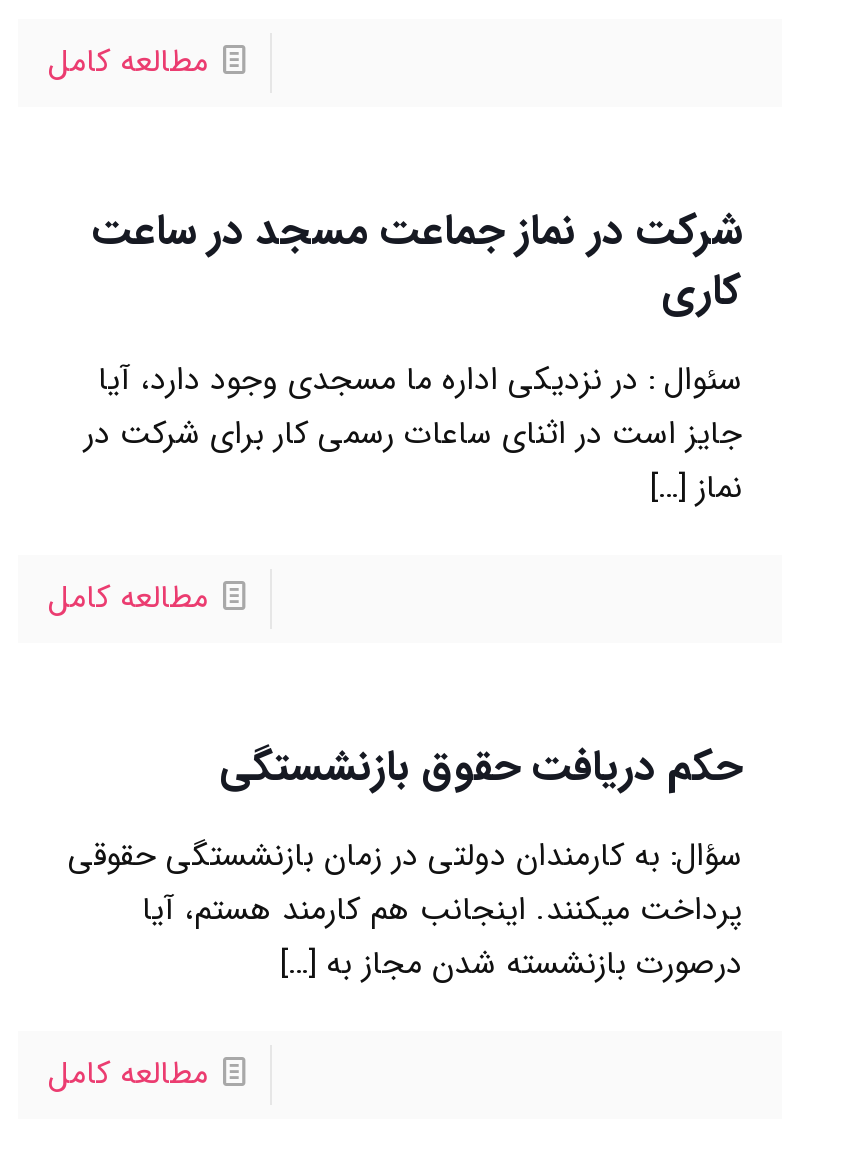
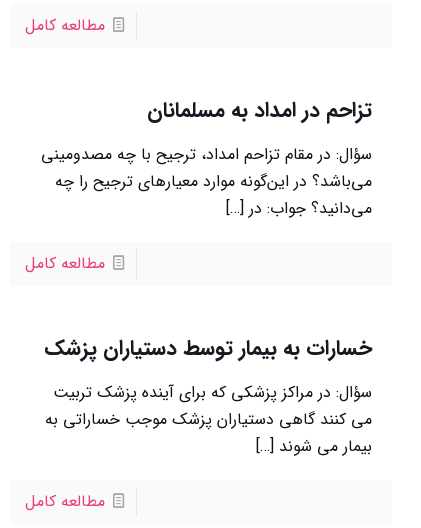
- شرکت در نماز جماعت مسجد در ساعت
- کاری
+ تزاحم در امداد به مسلمانان

- سئوال : در نزديكى اداره ما مسجدى وجود دارد، آيا
- جايز است در اثنای ساعات رسمى كار براى شركت در
- نماز […]
+ سؤال: در مقام تزاحم امداد، ترجيح با چه مصدومينى
+ مى‌باشد؟ در اين‌گونه موارد معيارهاى ترجيح را چه
+ مى‌دانيد؟ جواب: در […]

- حکم دریافت حقوق بازنشستگی
+ خسارات به بیمار توسط دستیاران پزشک

- سؤال: به كارمندان دولتي در زمان بازنشستگي حقوقي
- پرداخت ميكنند. اينجانب هم كارمند هستم، آيا
- درصورت بازنشسته شدن مجاز به […]
+ سؤال: در مراکز پزشکی که برای آینده پزشک تربیت
+ می کنند گاهی دستیاران پزشک موجب خساراتی به
+ بیمار می شوند […]
